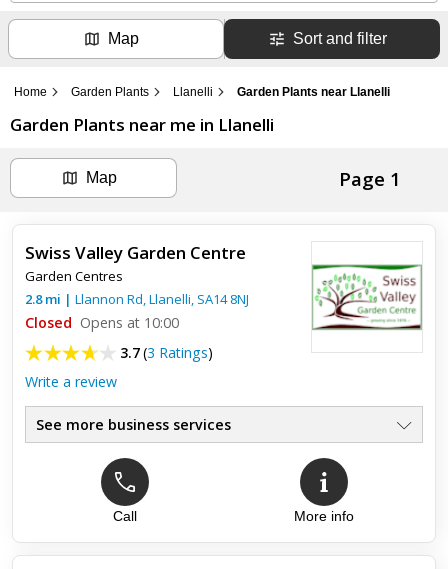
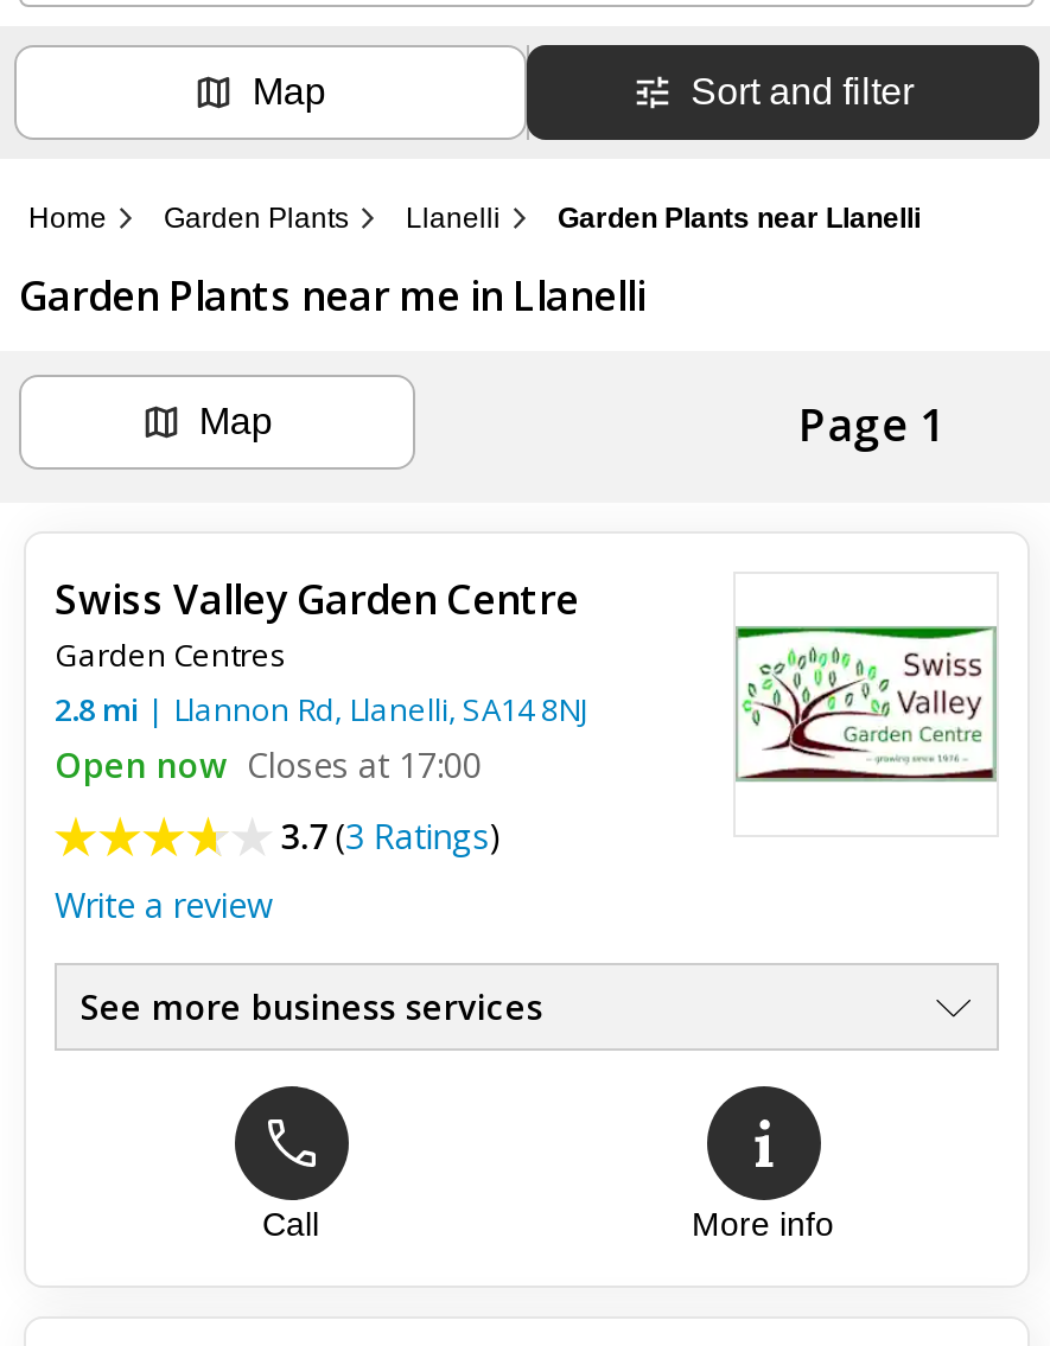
- Closed Opens at 10:00
+ Open now Closes at 17:00
